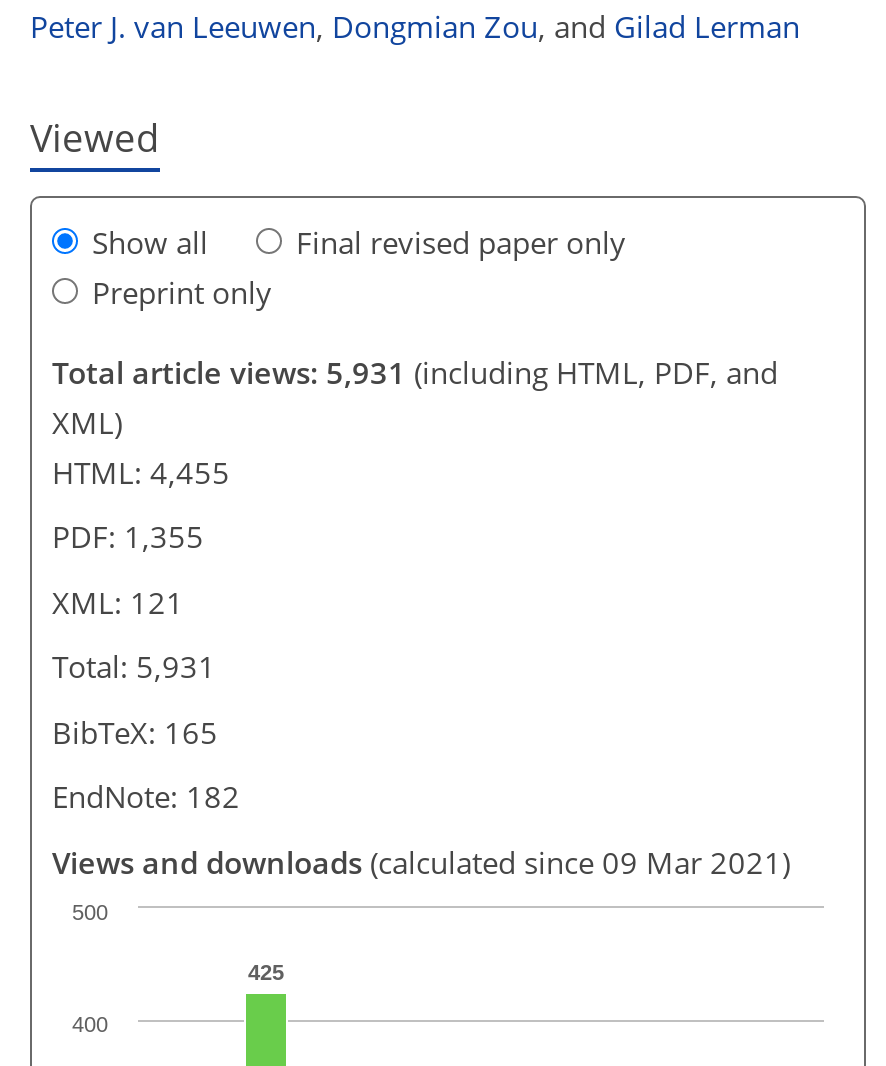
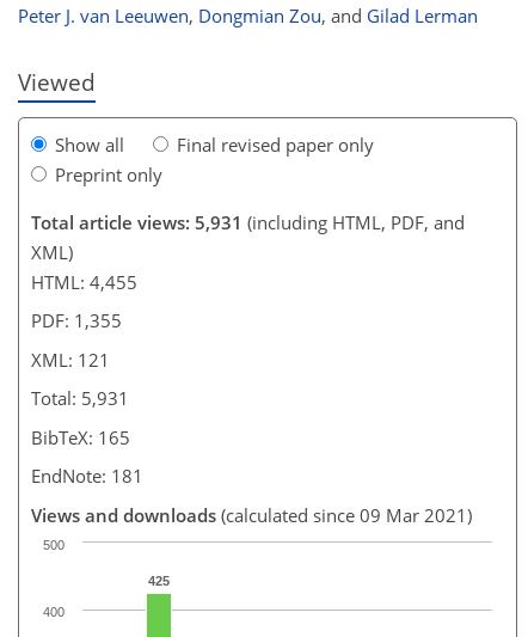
- EndNote: 182
+ EndNote: 181
